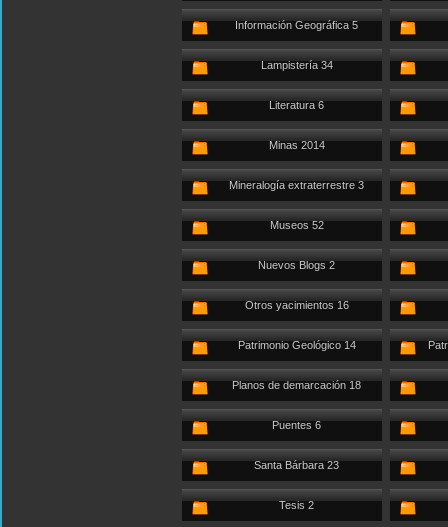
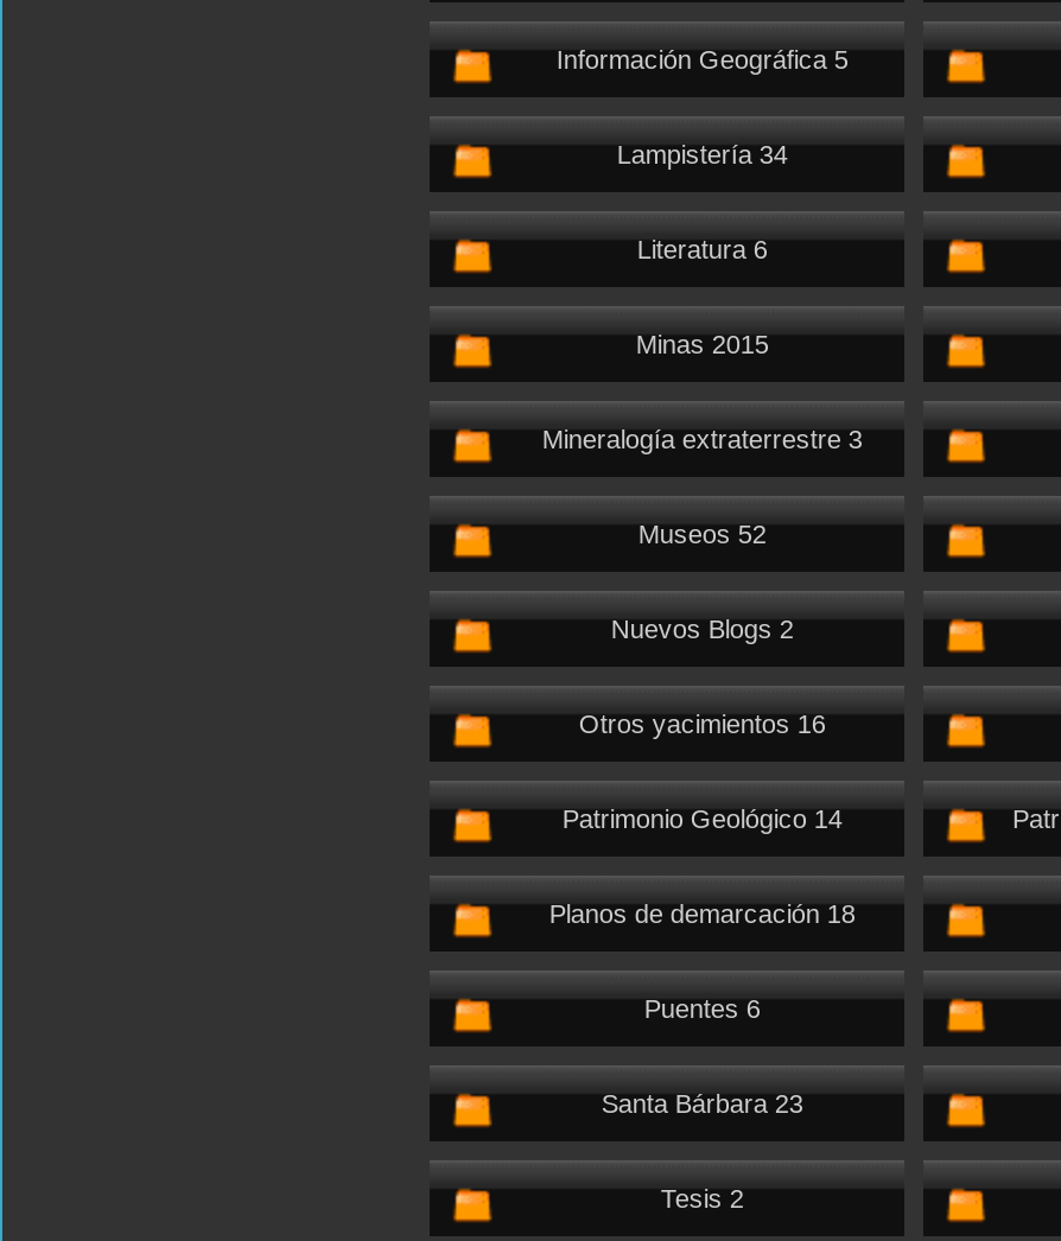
- Minas 2014
+ Minas 2015
